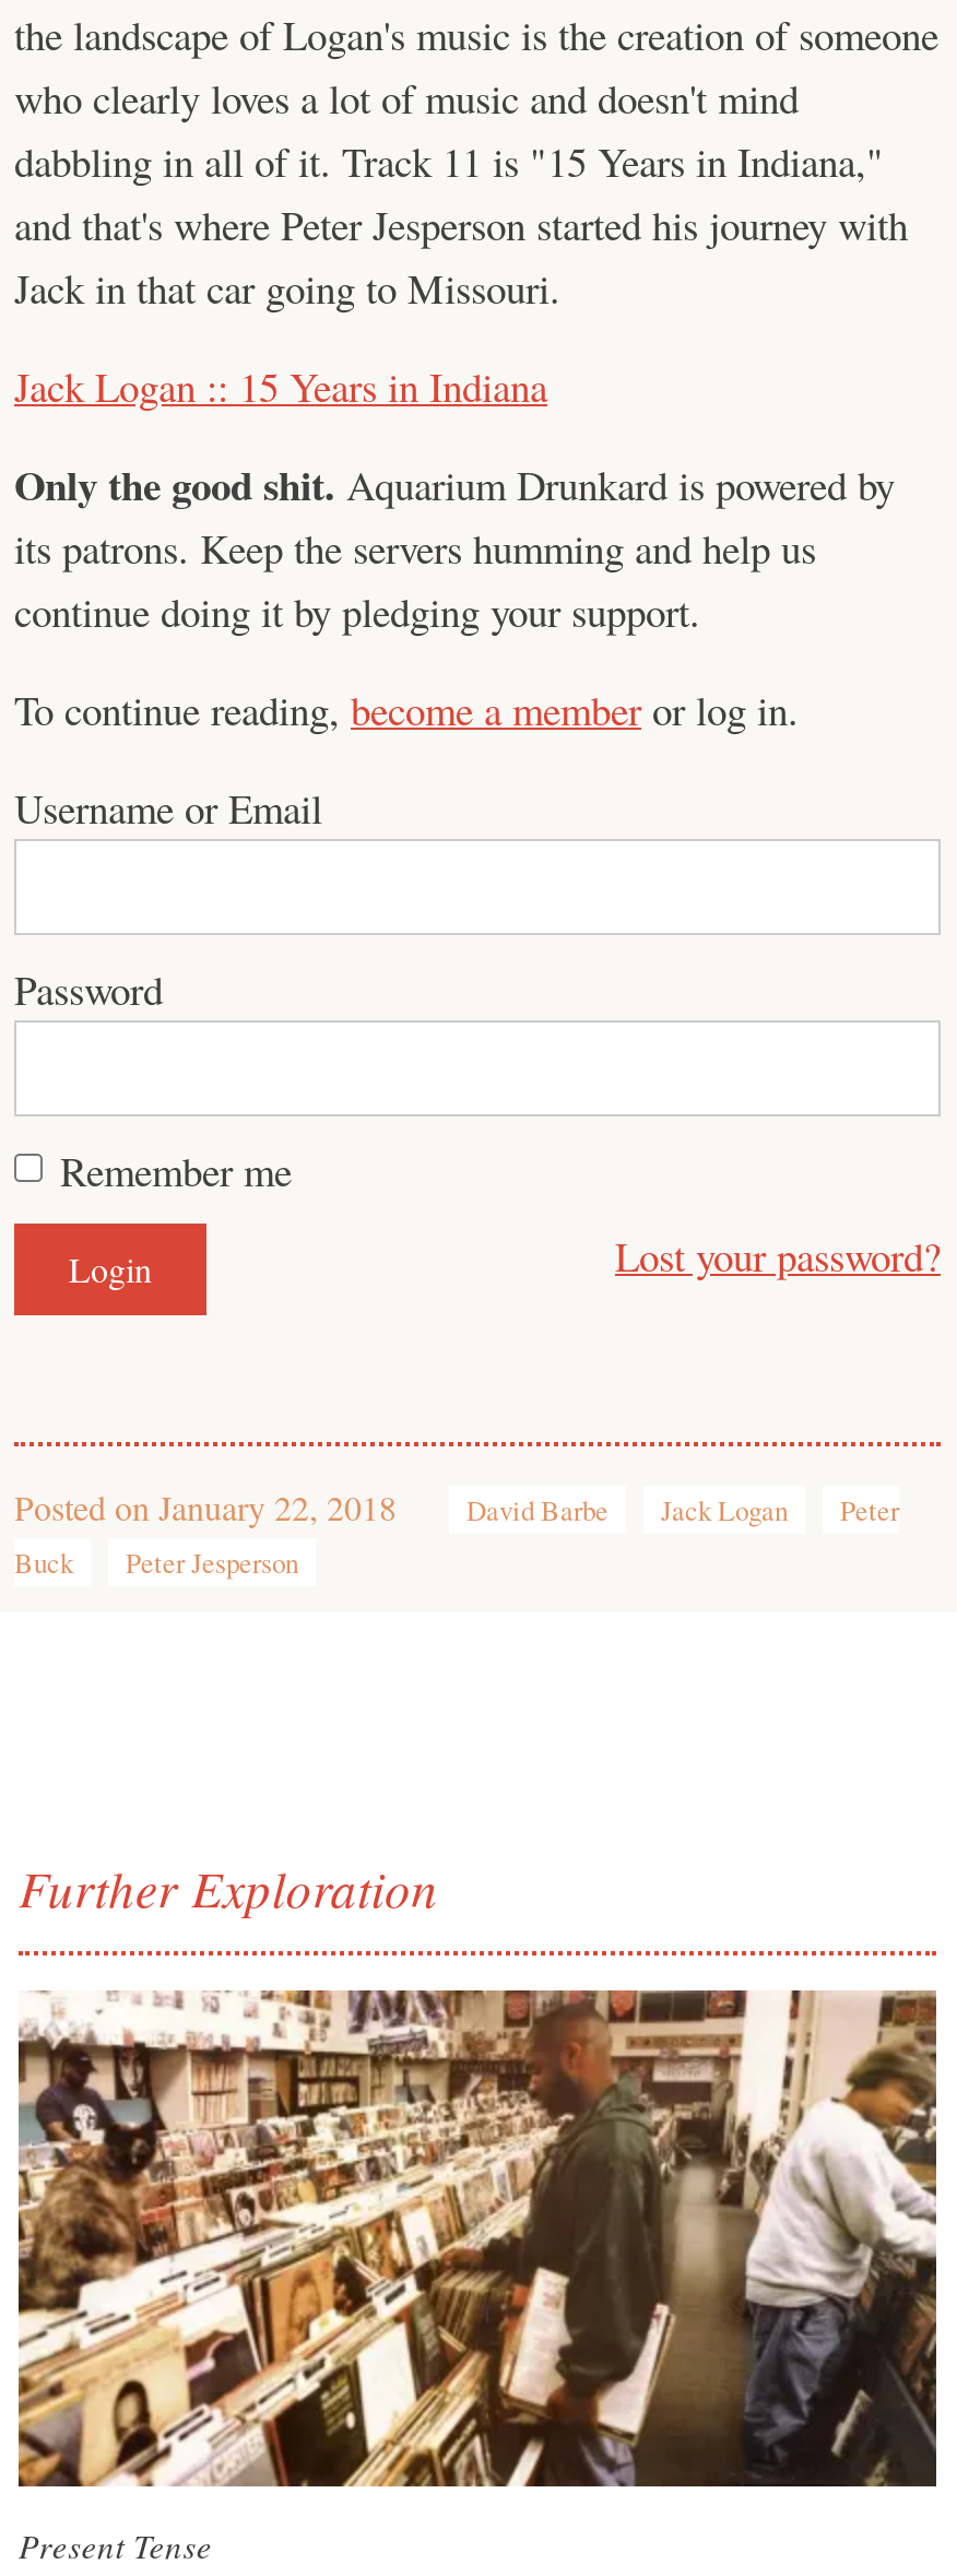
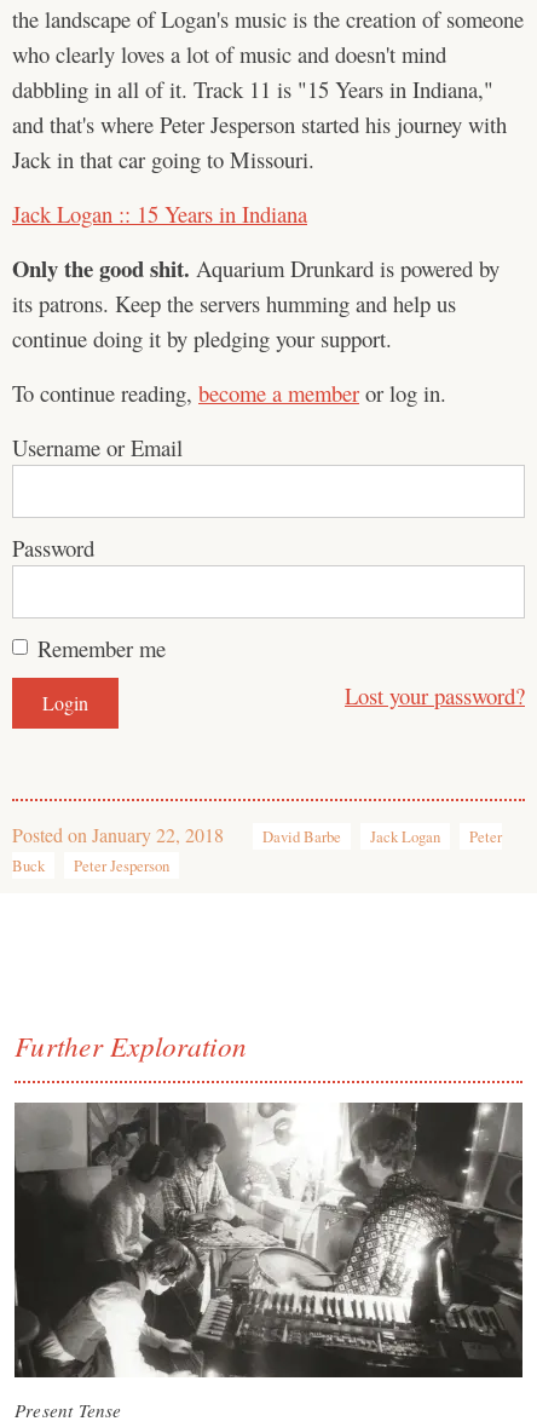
- [image]
+ [image]
